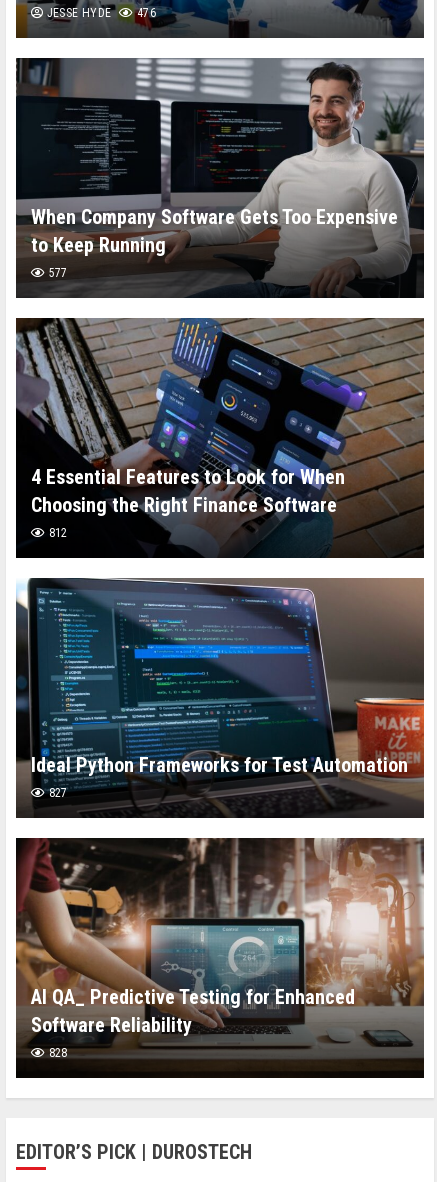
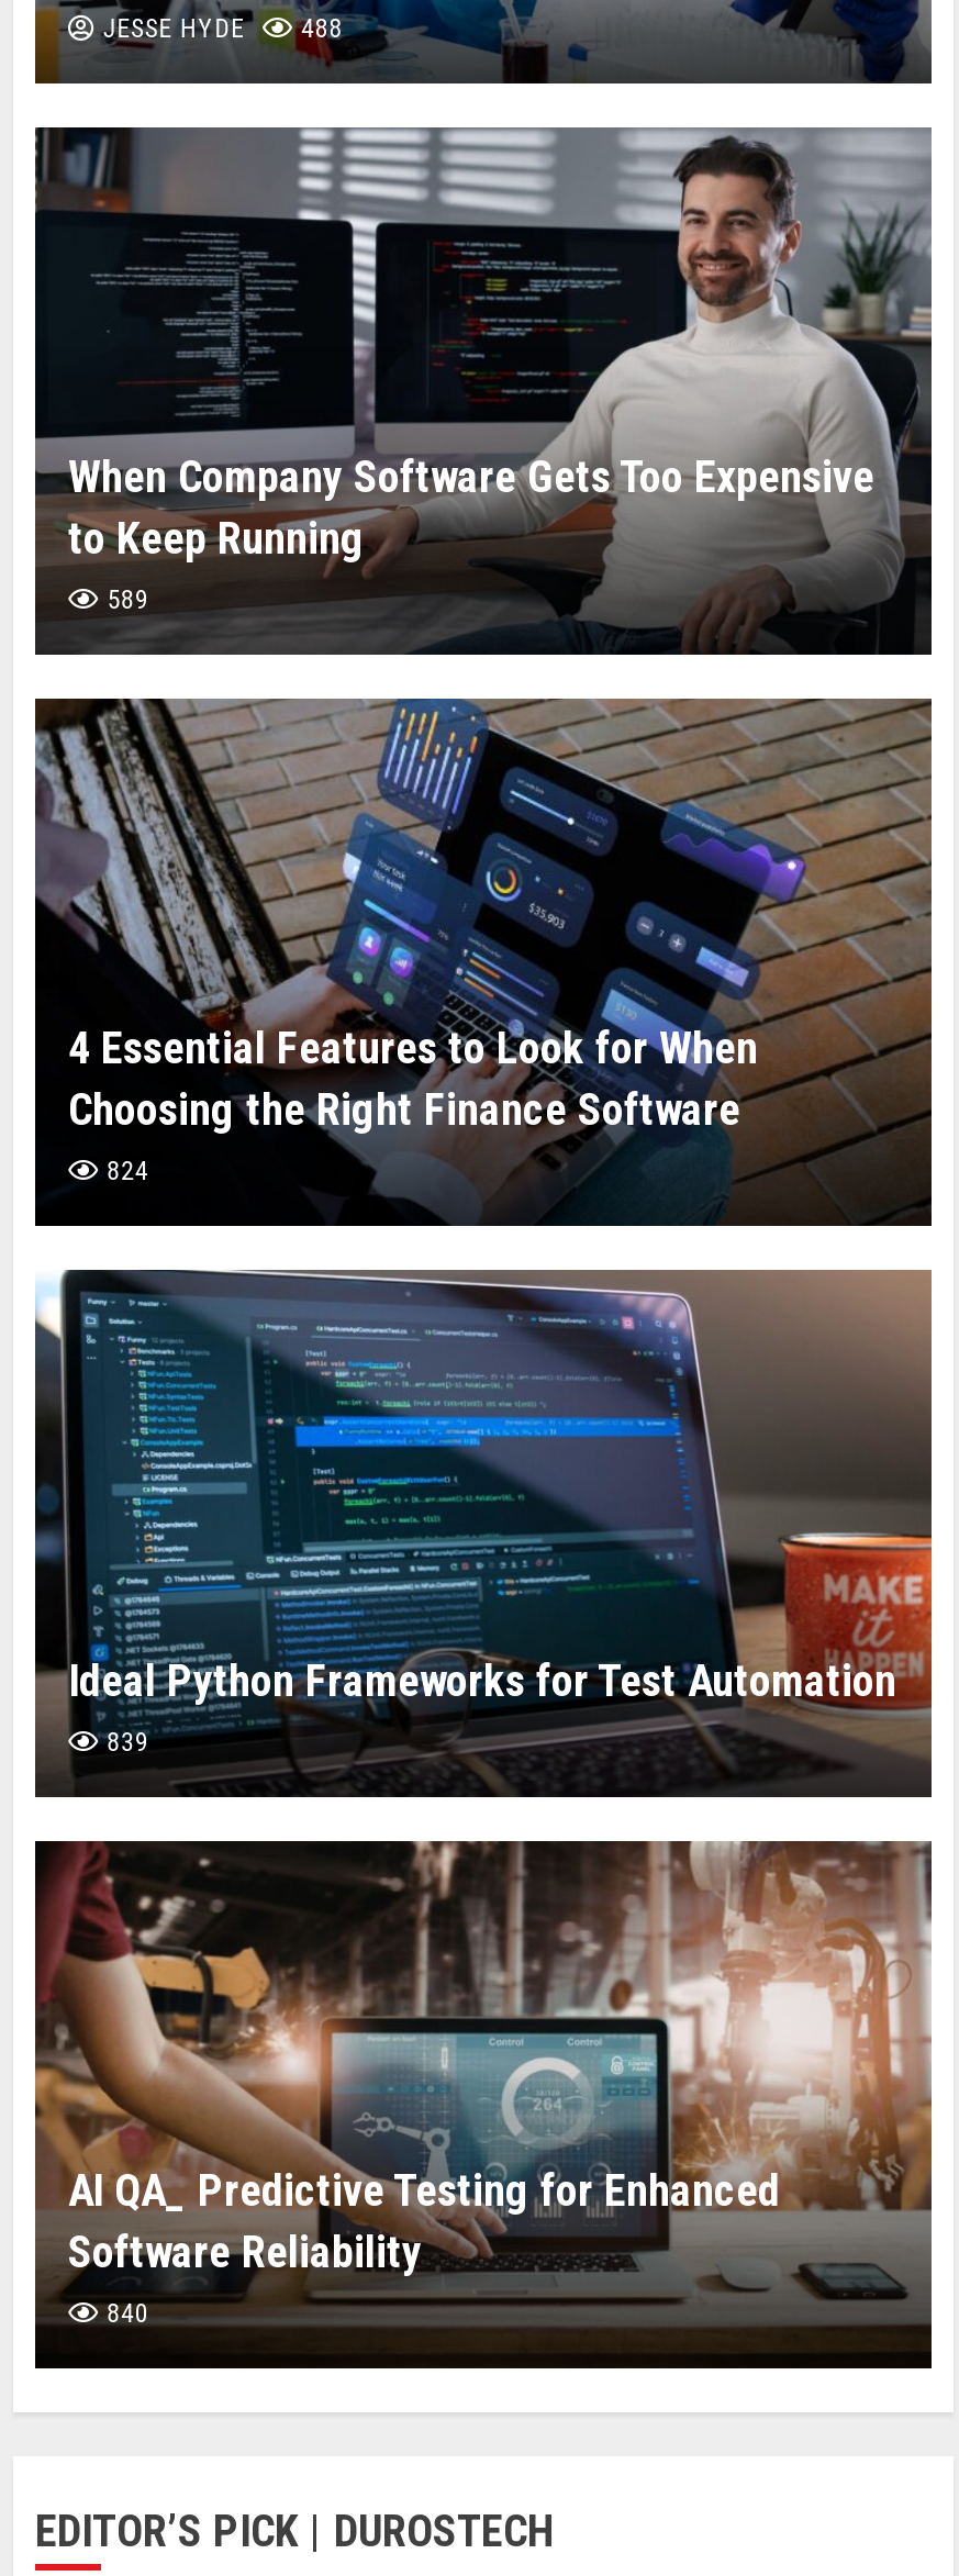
- JESSE HYDE 476
+ JESSE HYDE 488

- 577
+ 589

- 812
+ 824

- 827
+ 839

- 828
+ 840
